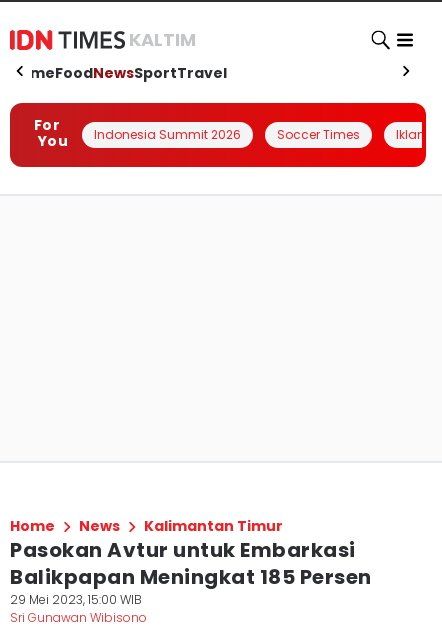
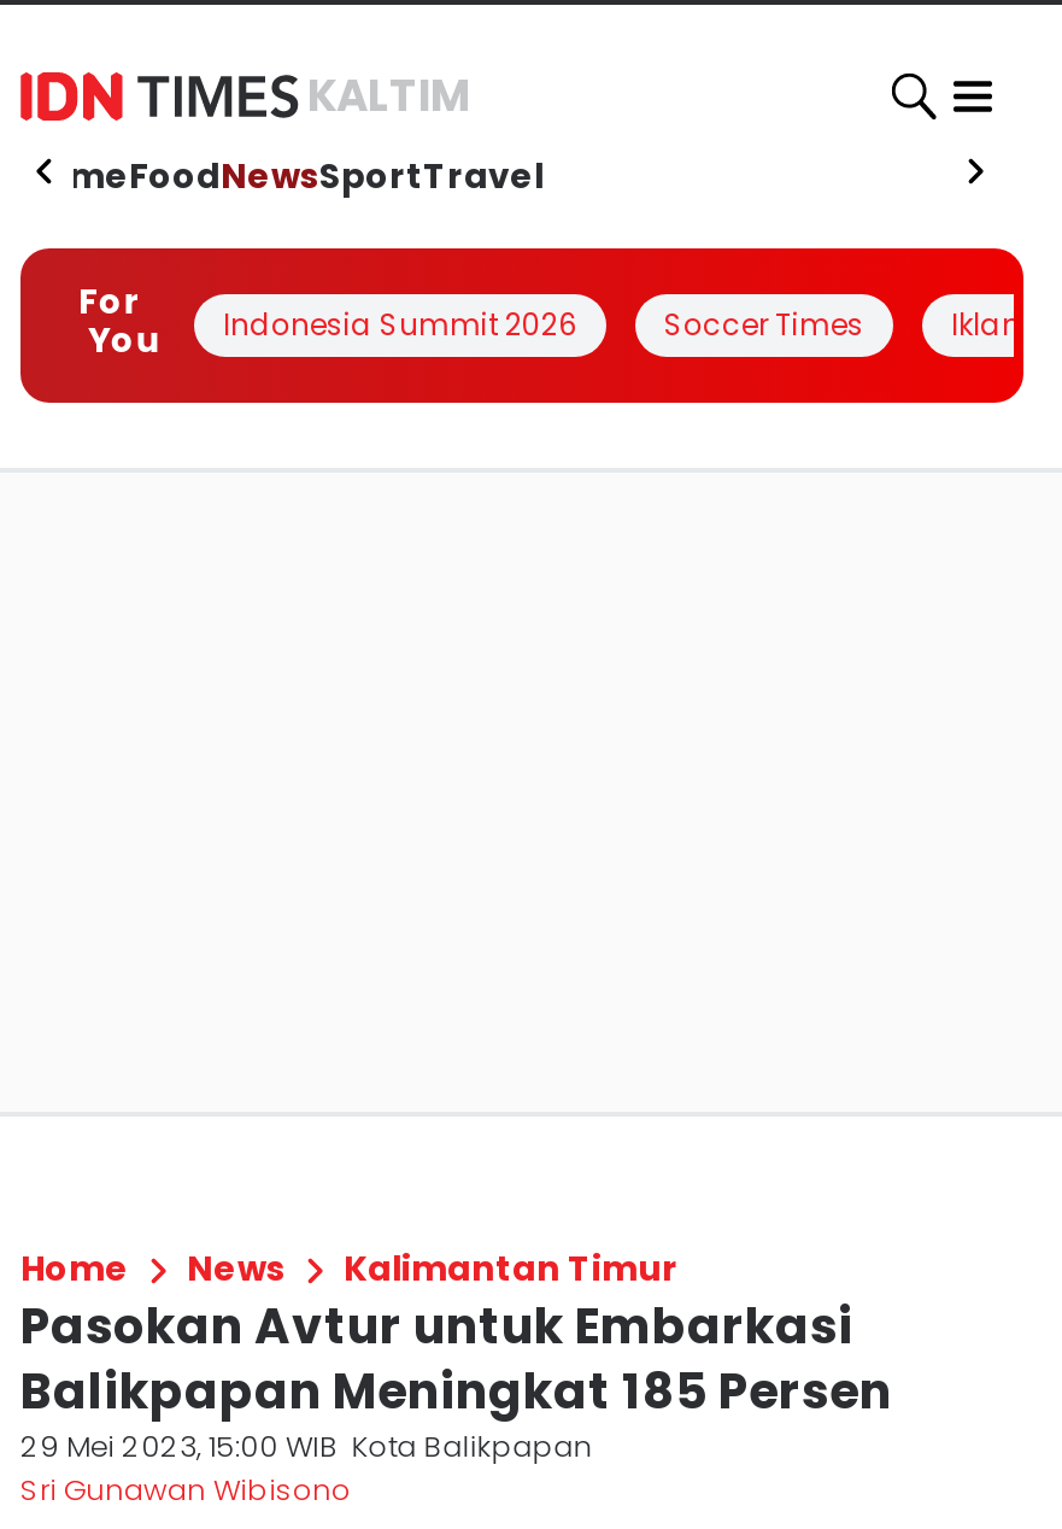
- 29 Mei 2023, 15:00 WIB
+ 29 Mei 2023, 15:00 WIB Kota Balikpapan
